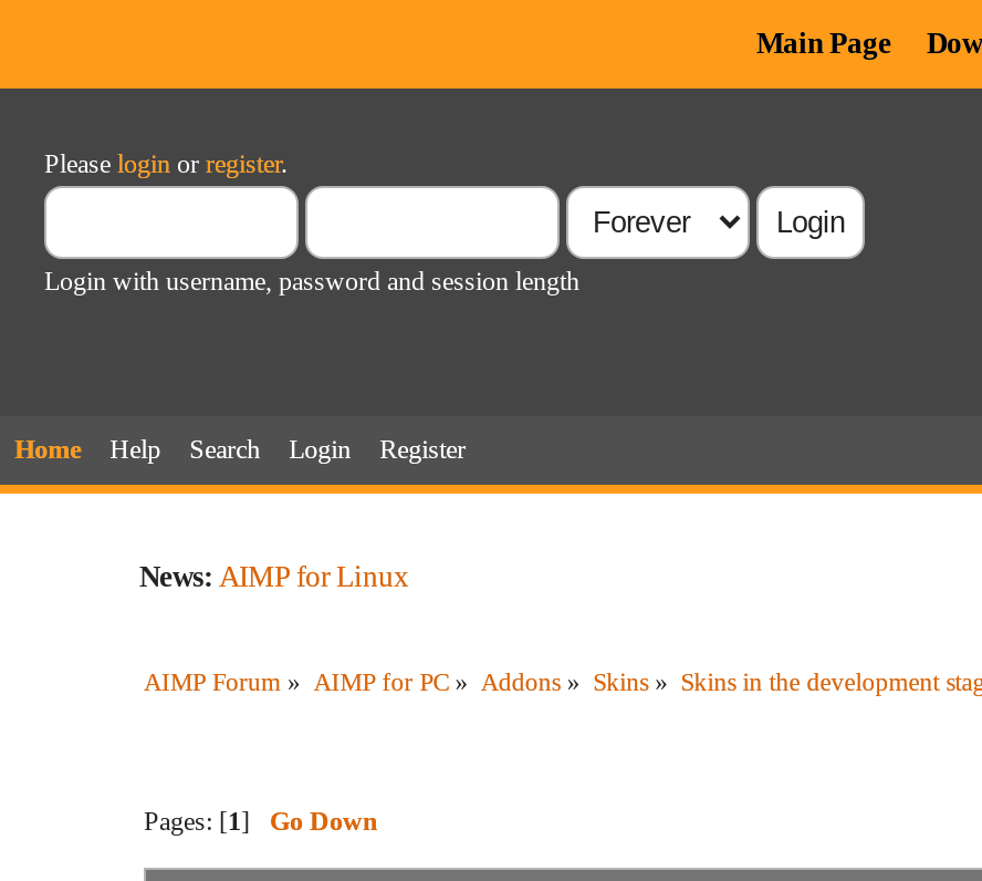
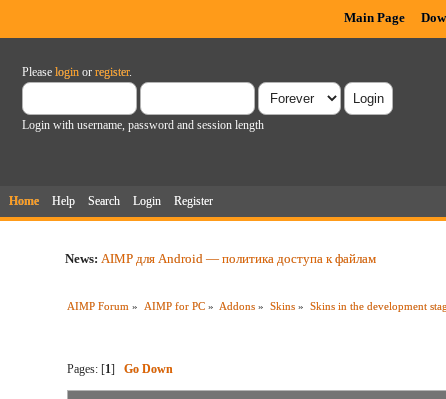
- News: AIMP for Linux
+ News: AIMP для Android — политика доступа к файлам
